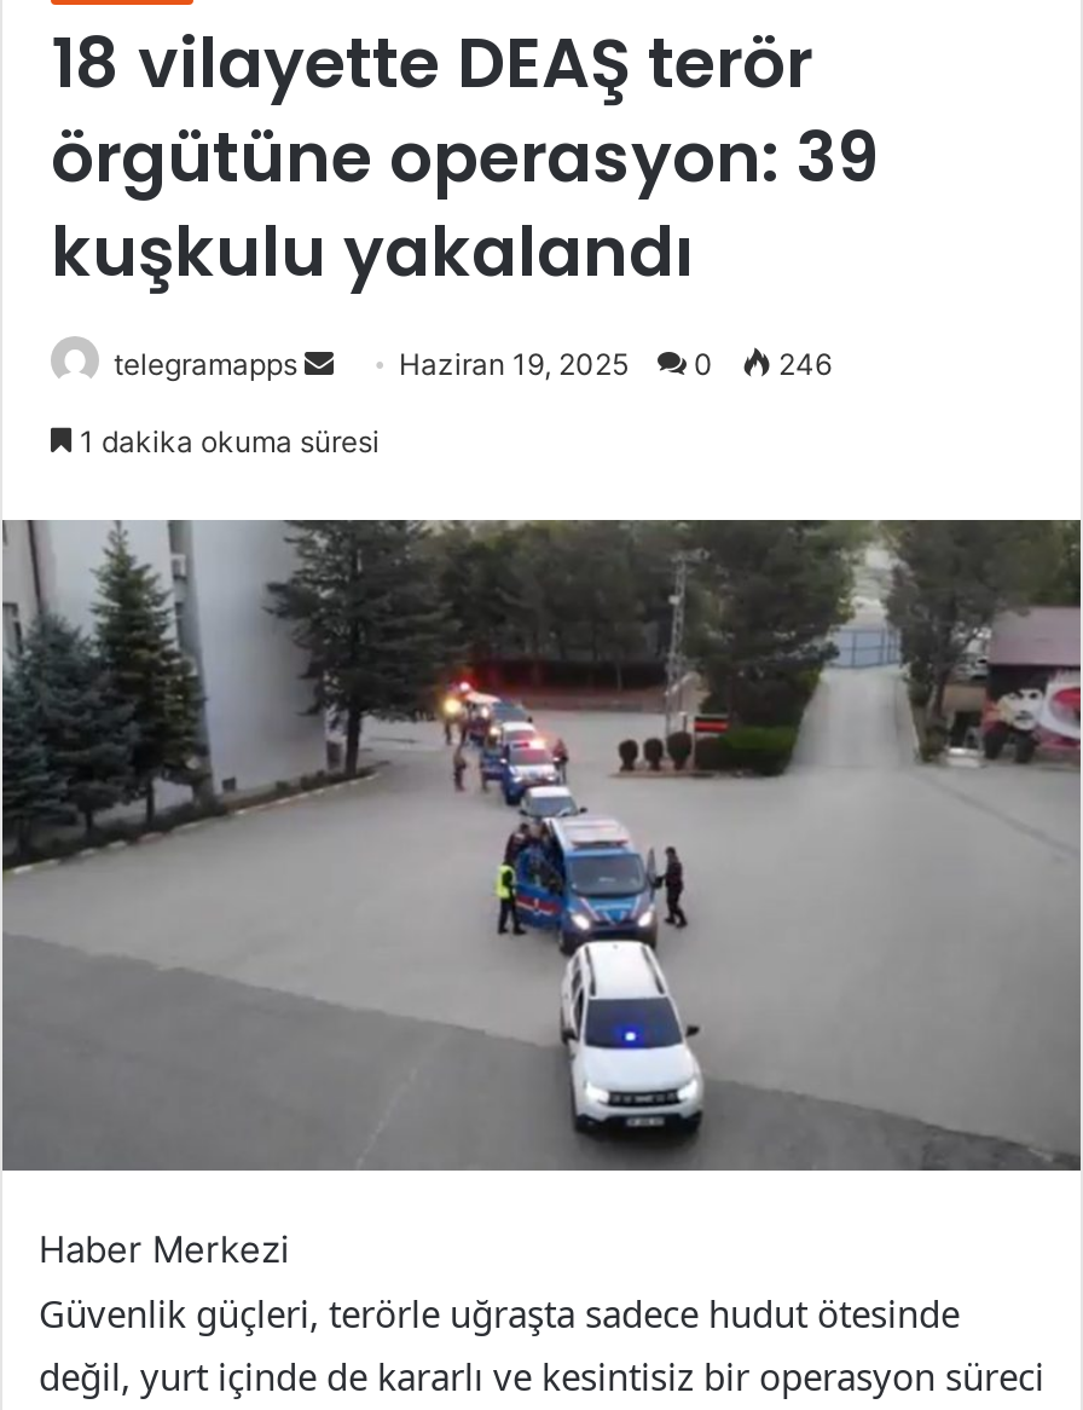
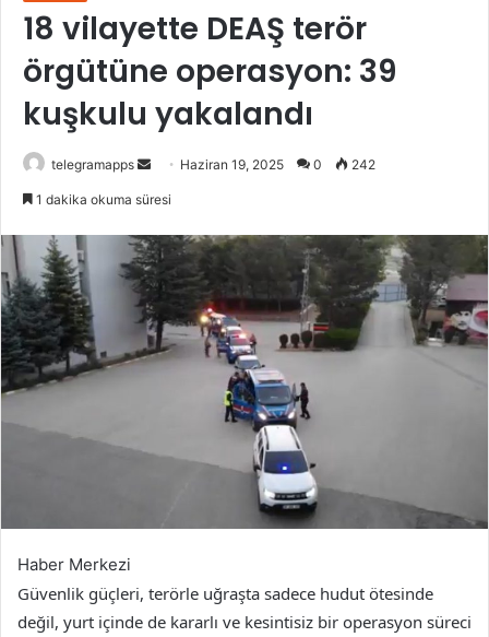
- 246
+ 242
